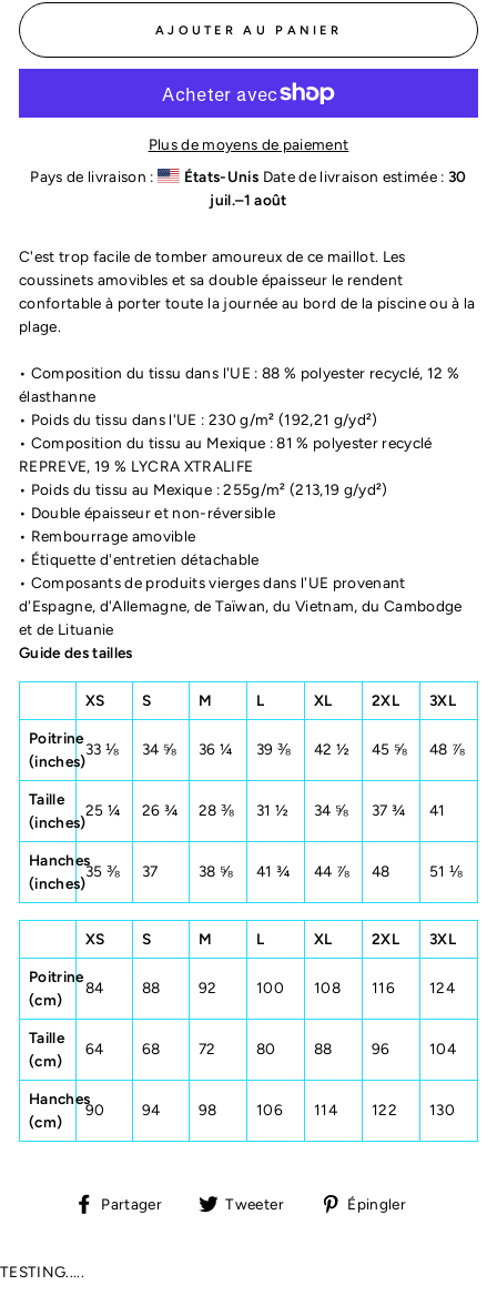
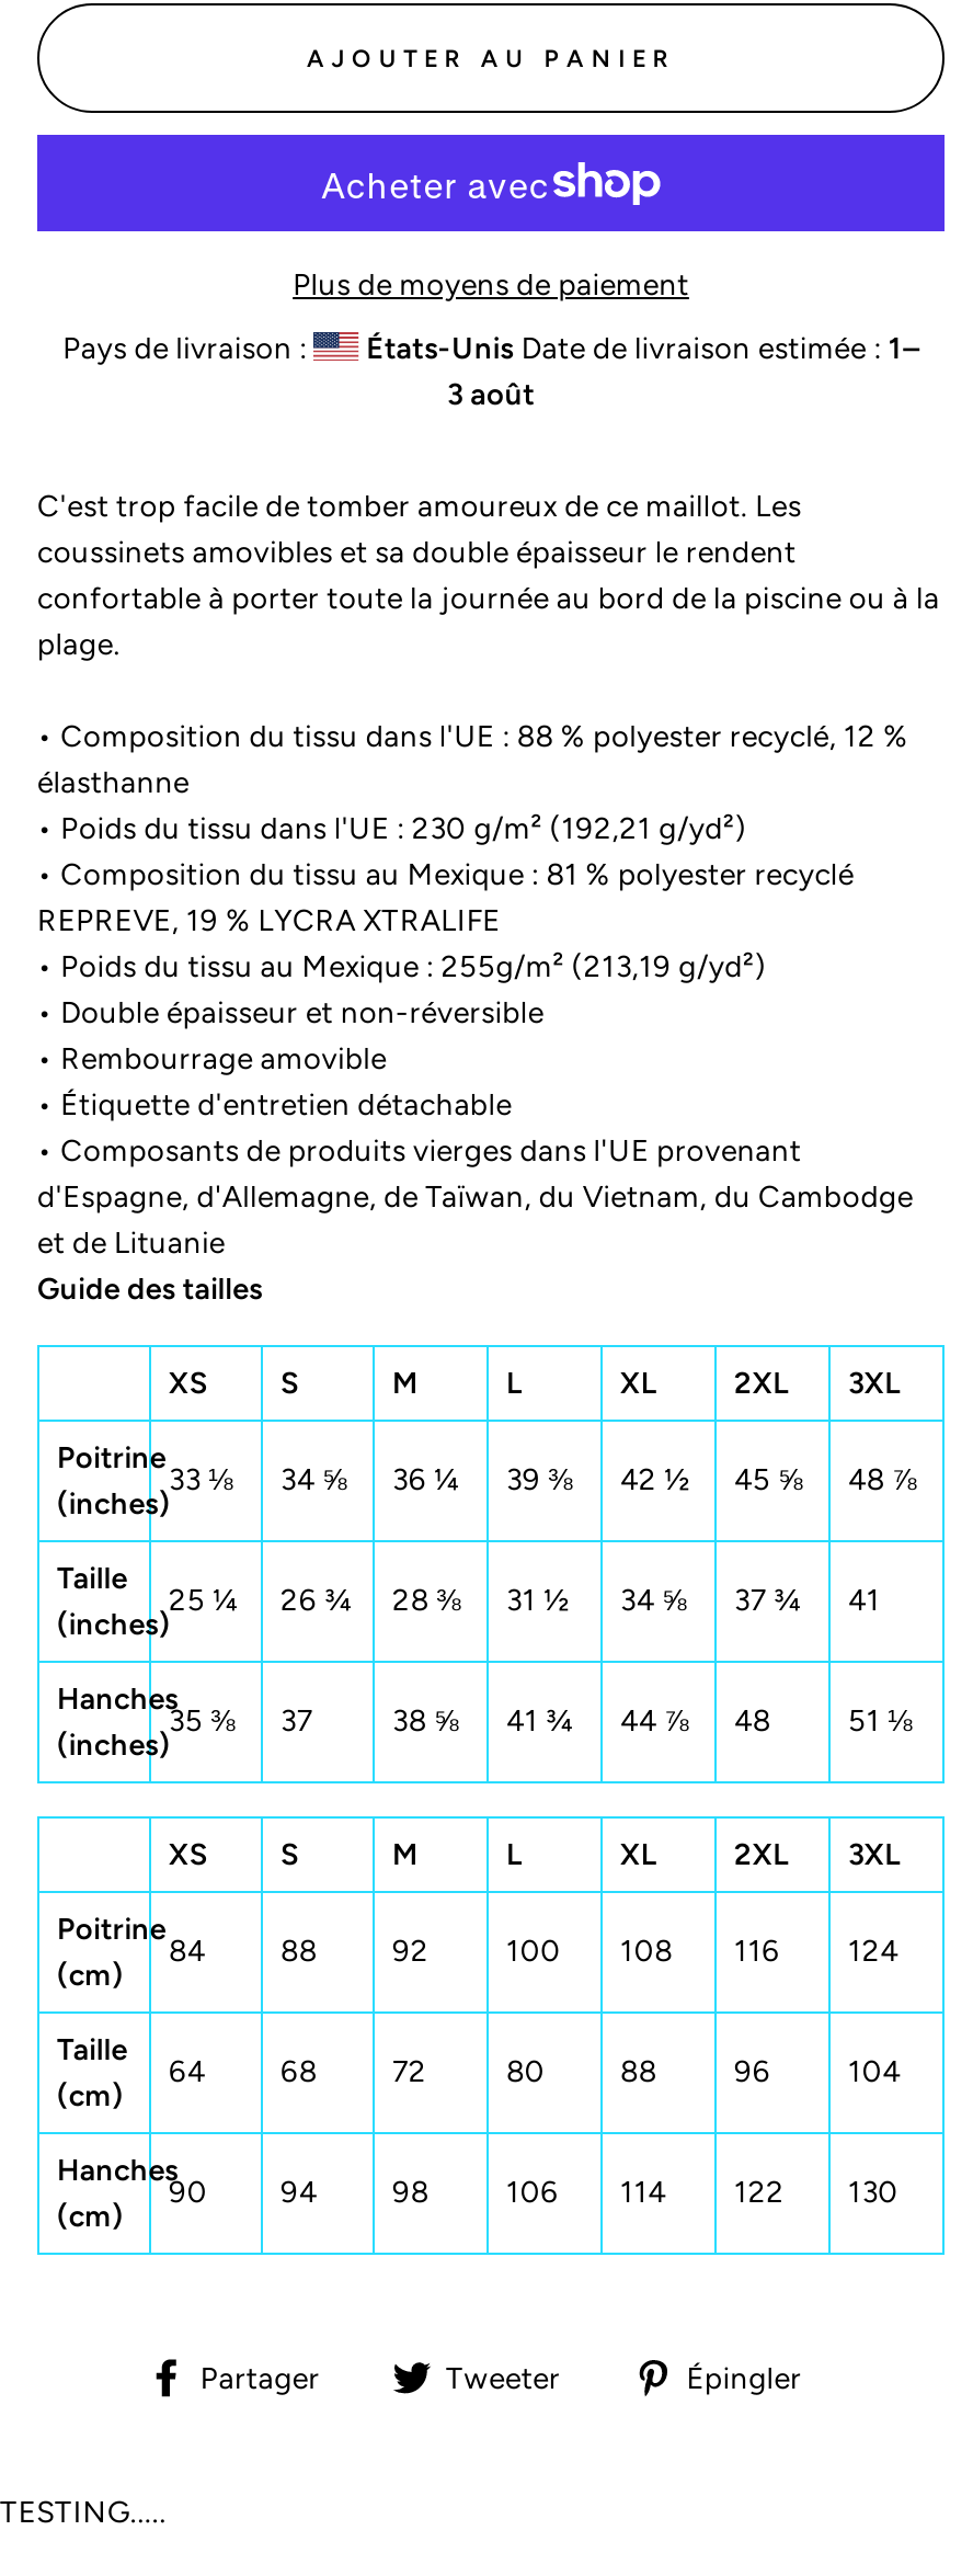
- États-Unis Date de livraison estimée : 30
+ États-Unis Date de livraison estimée : 1–

- juil.–1 août
+ 3 août
